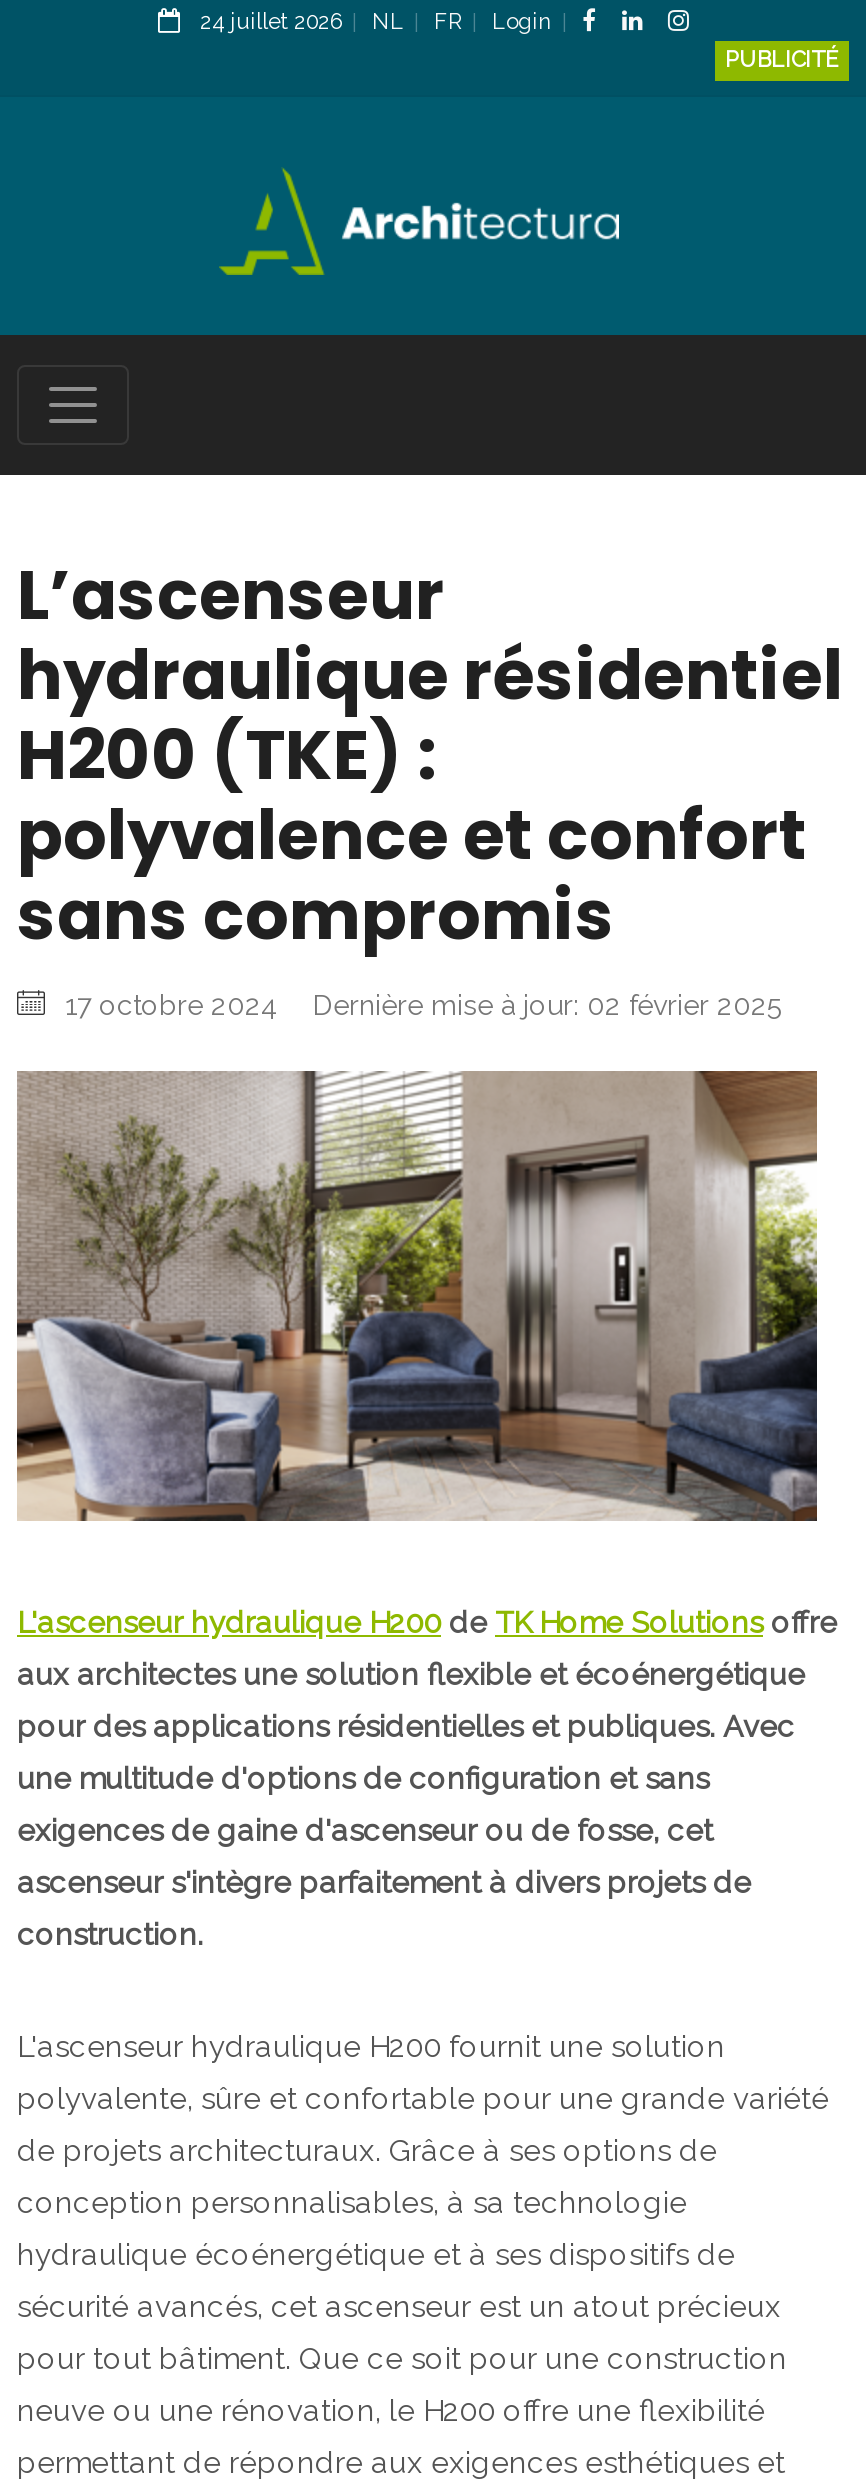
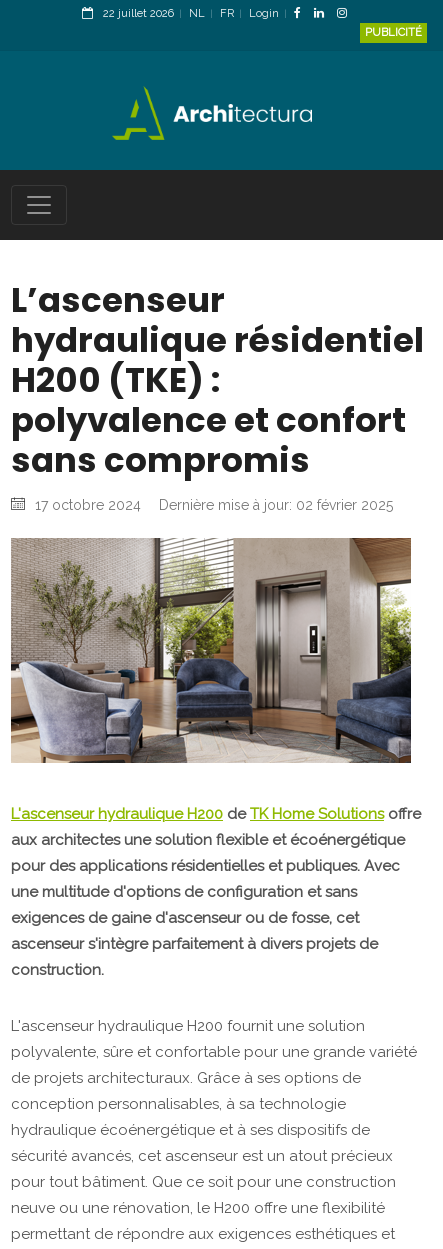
- 24 juillet 2026 NL FR Login
+ 22 juillet 2026 NL FR Login
